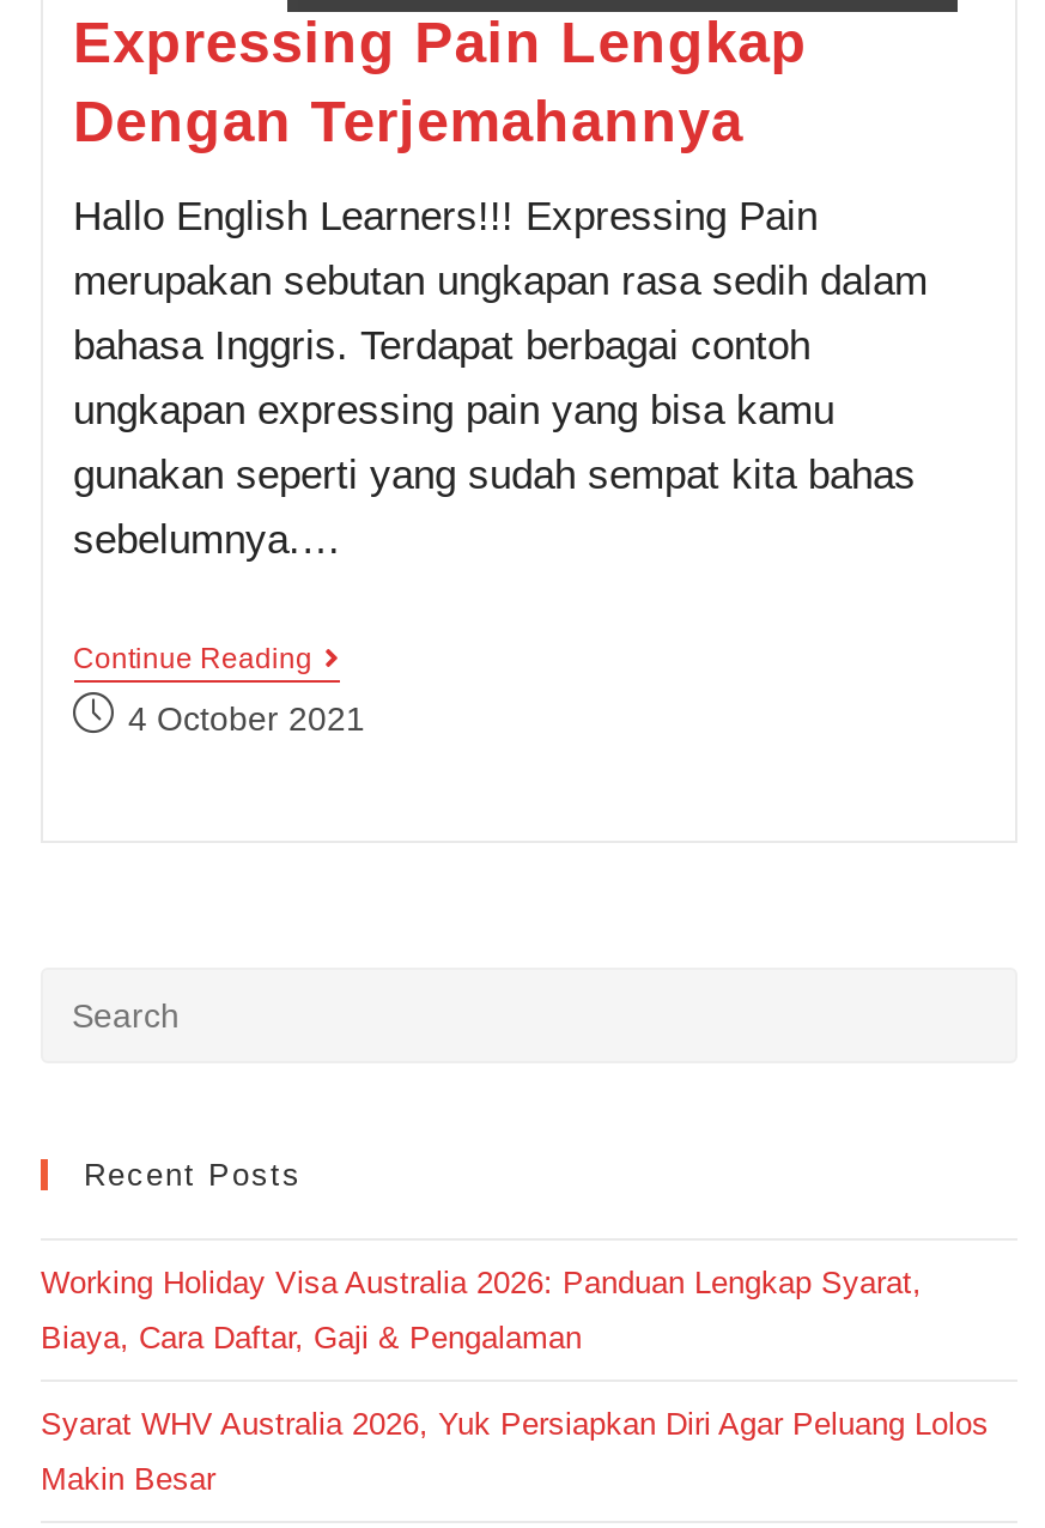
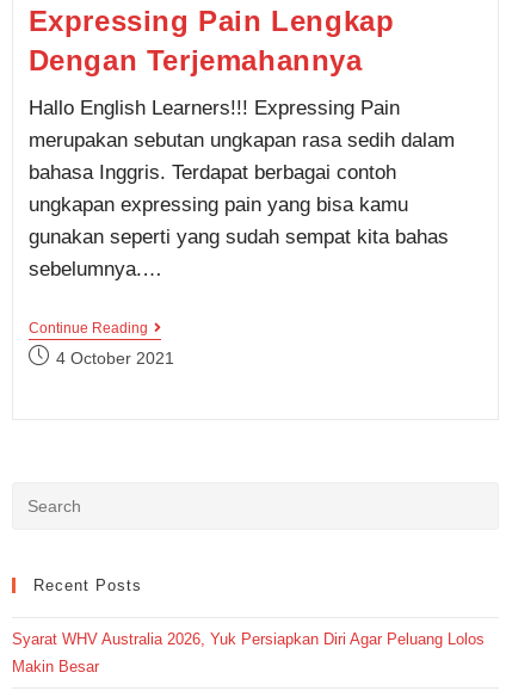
- Working Holiday Visa Australia 2026: Panduan Lengkap Syarat,
- Biaya, Cara Daftar, Gaji & Pengalaman
